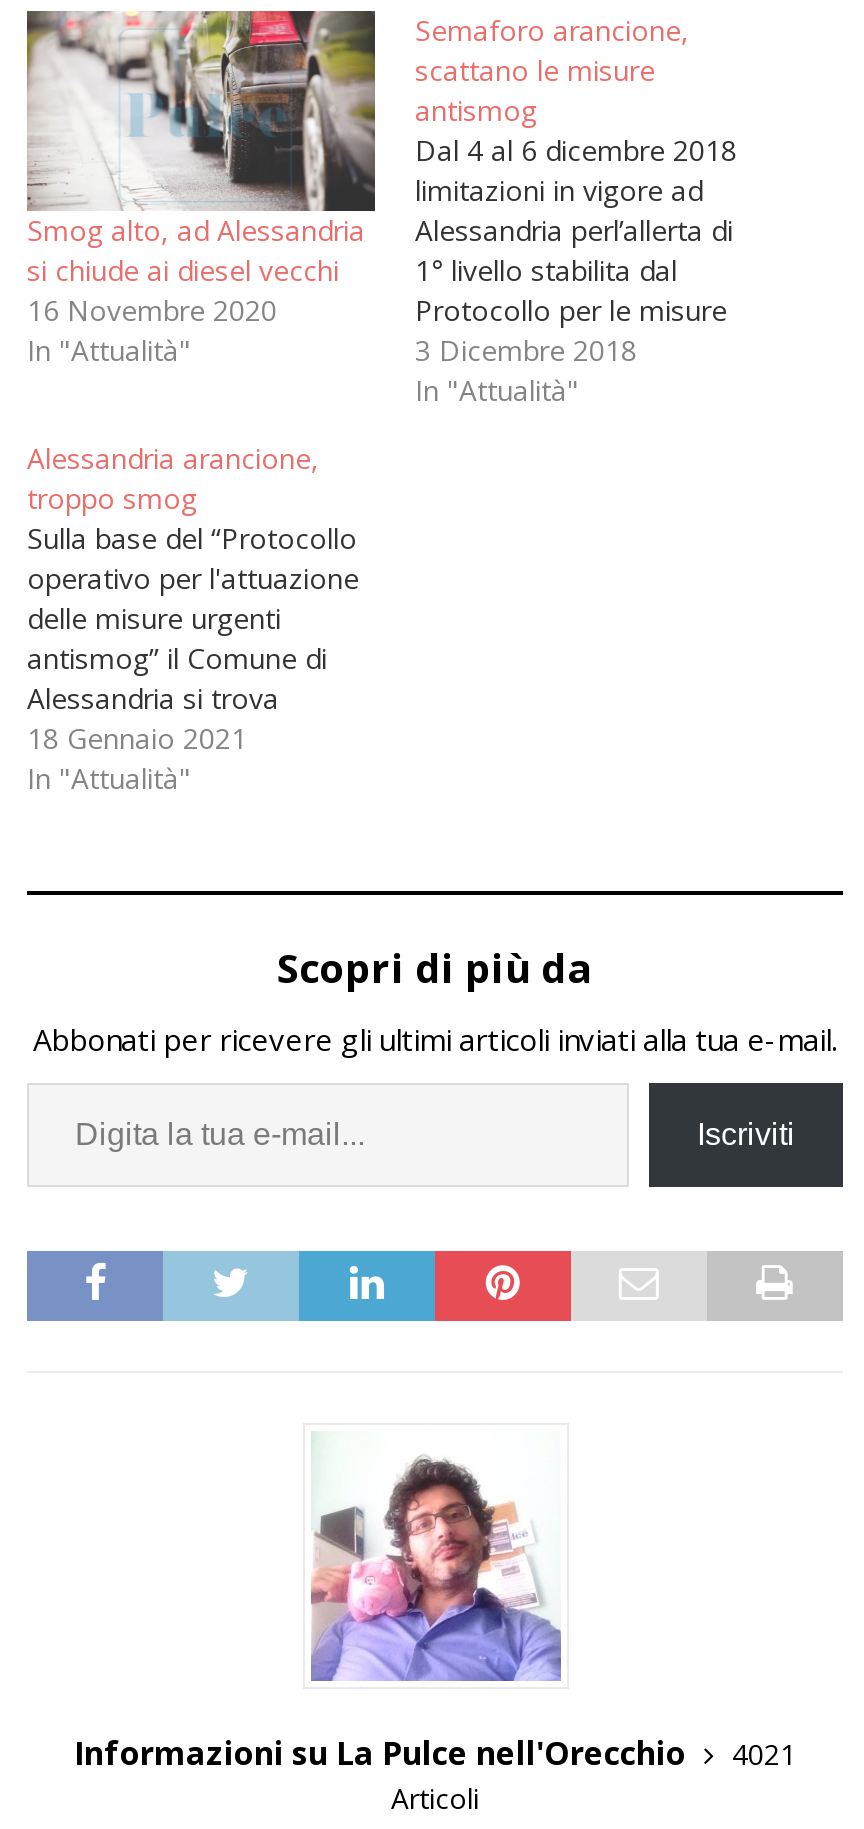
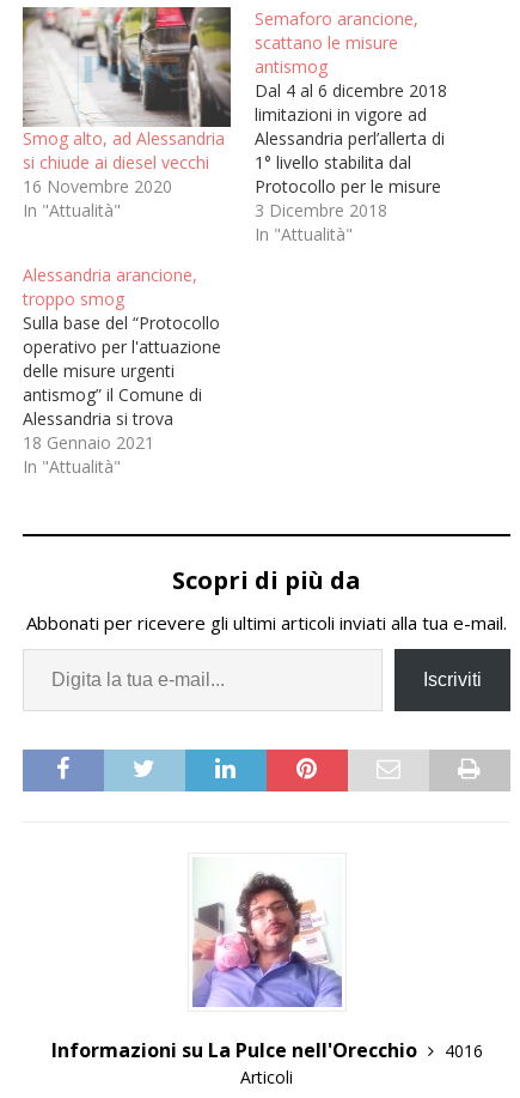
- Informazioni su La Pulce nell'Orecchio 4021
+ Informazioni su La Pulce nell'Orecchio 4016
